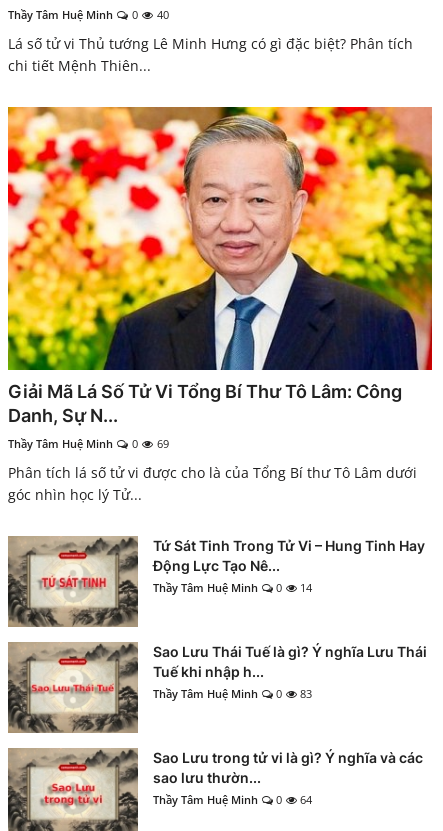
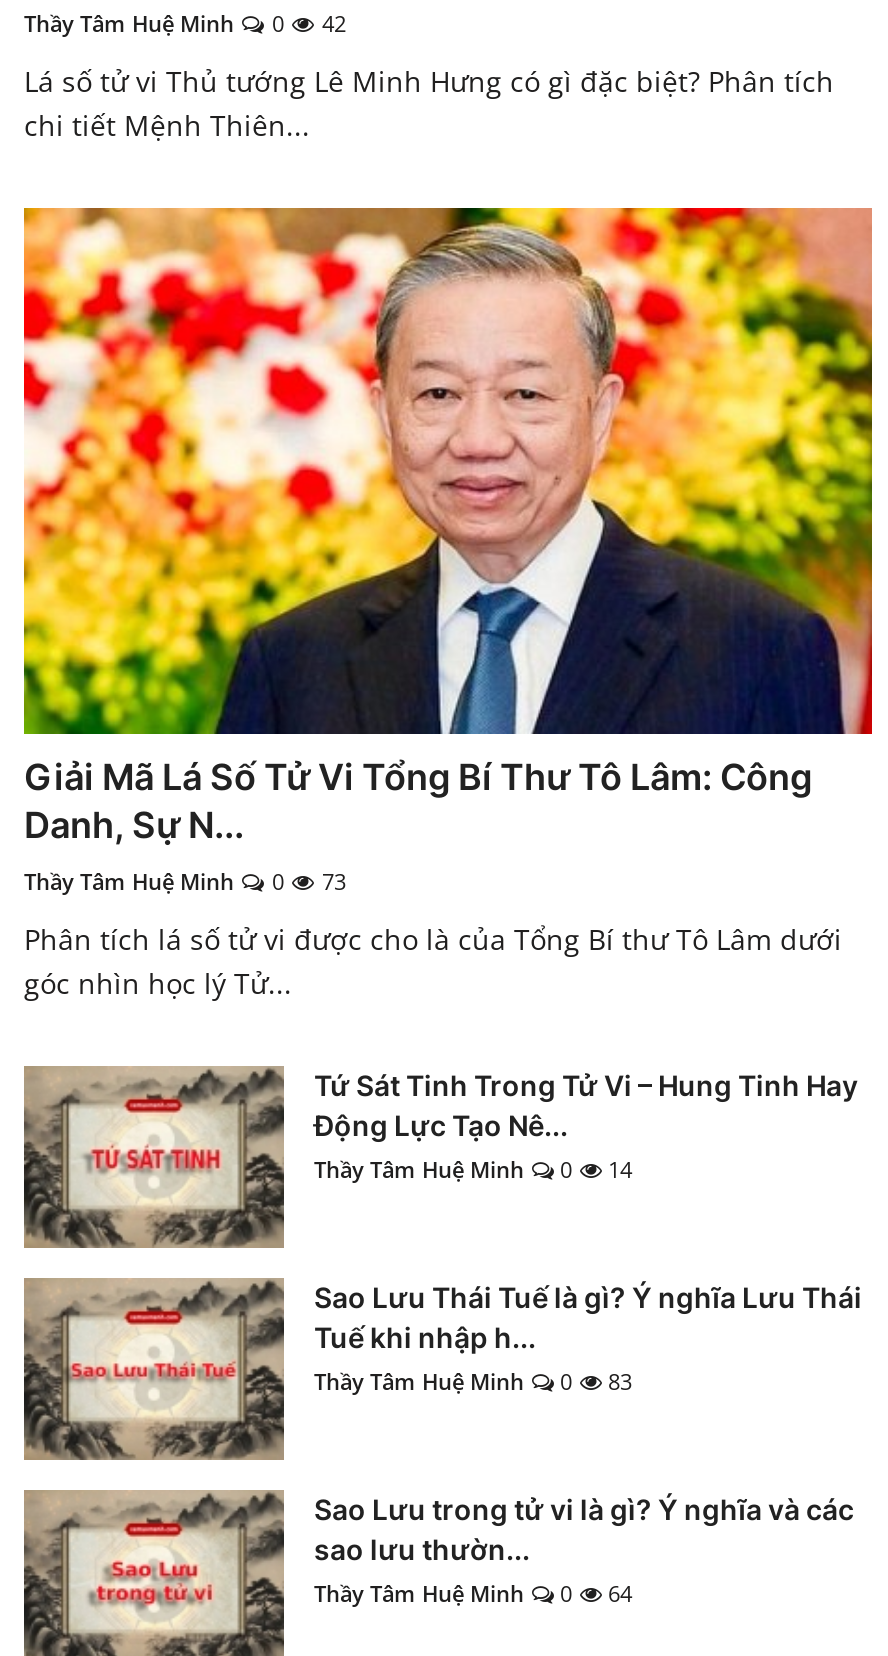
- Thầy Tâm Huệ Minh 0 40
+ Thầy Tâm Huệ Minh 0 42

- Thầy Tâm Huệ Minh 0 69
+ Thầy Tâm Huệ Minh 0 73
